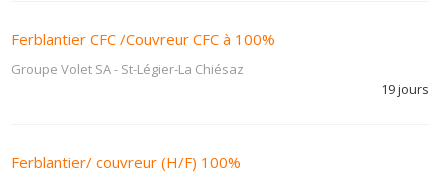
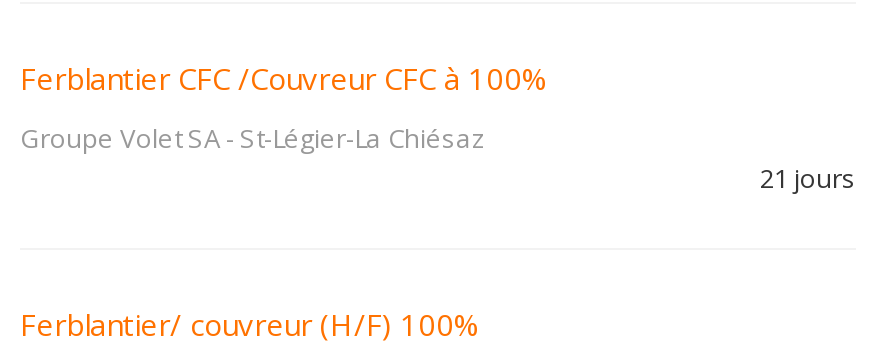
- 19 jours
+ 21 jours
